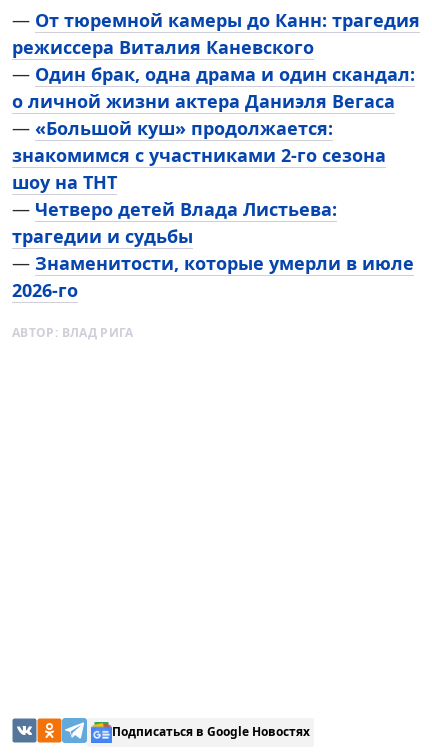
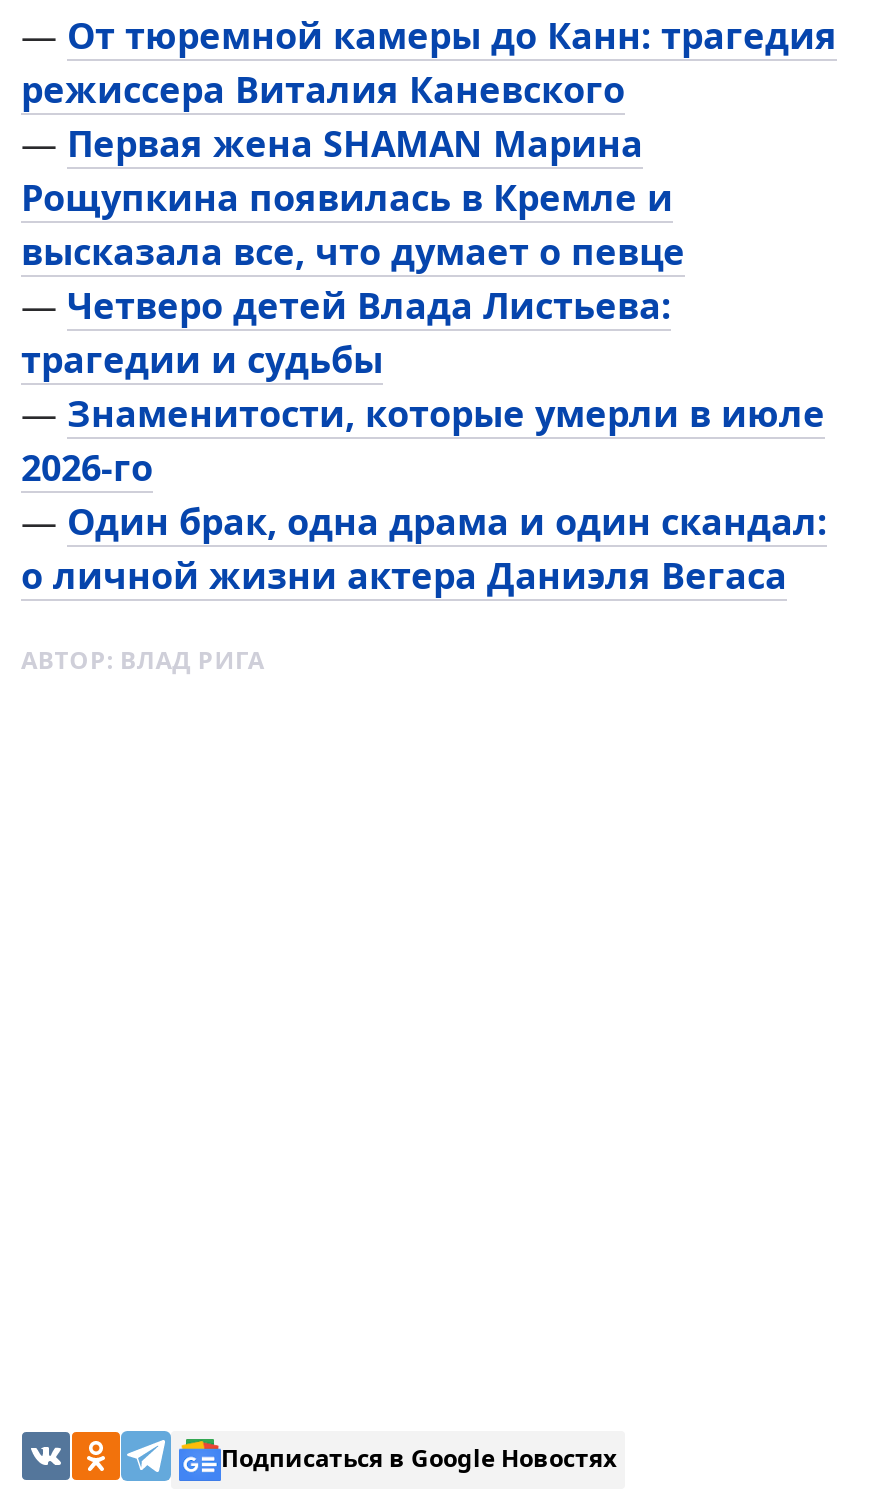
moved down: — Один брак, одна драма и один скандал: | о личной жизни актера Даниэля Вегаса

- — «Большой куш» продолжается:
- знакомимся с участниками 2-го сезона
- шоу на ТНТ
+ — Первая жена SHAMAN Марина
+ Рощупкина появилась в Кремле и
+ высказала все, что думает о певце

moved up: — Четверо детей Влада Листьева: | трагедии и судьбы | — Знаменитости, которые умерли в июле | 2026-го
